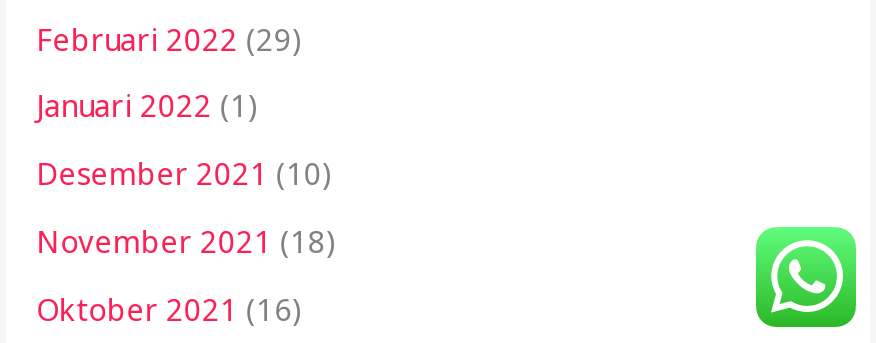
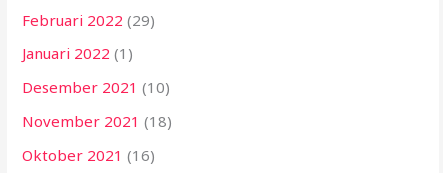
- [image]
